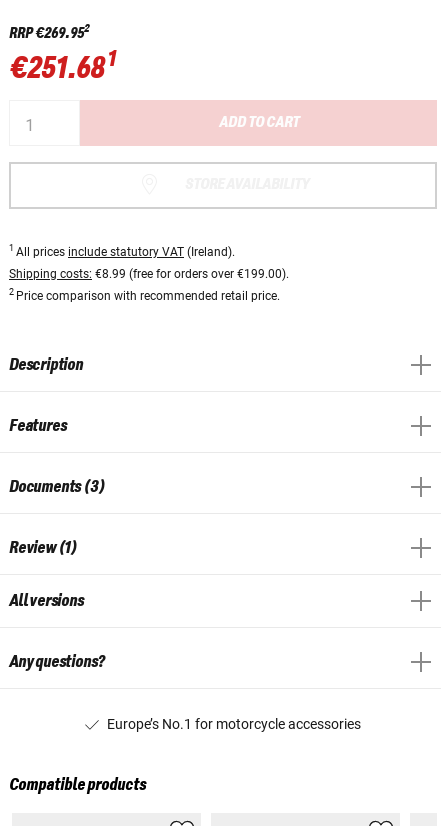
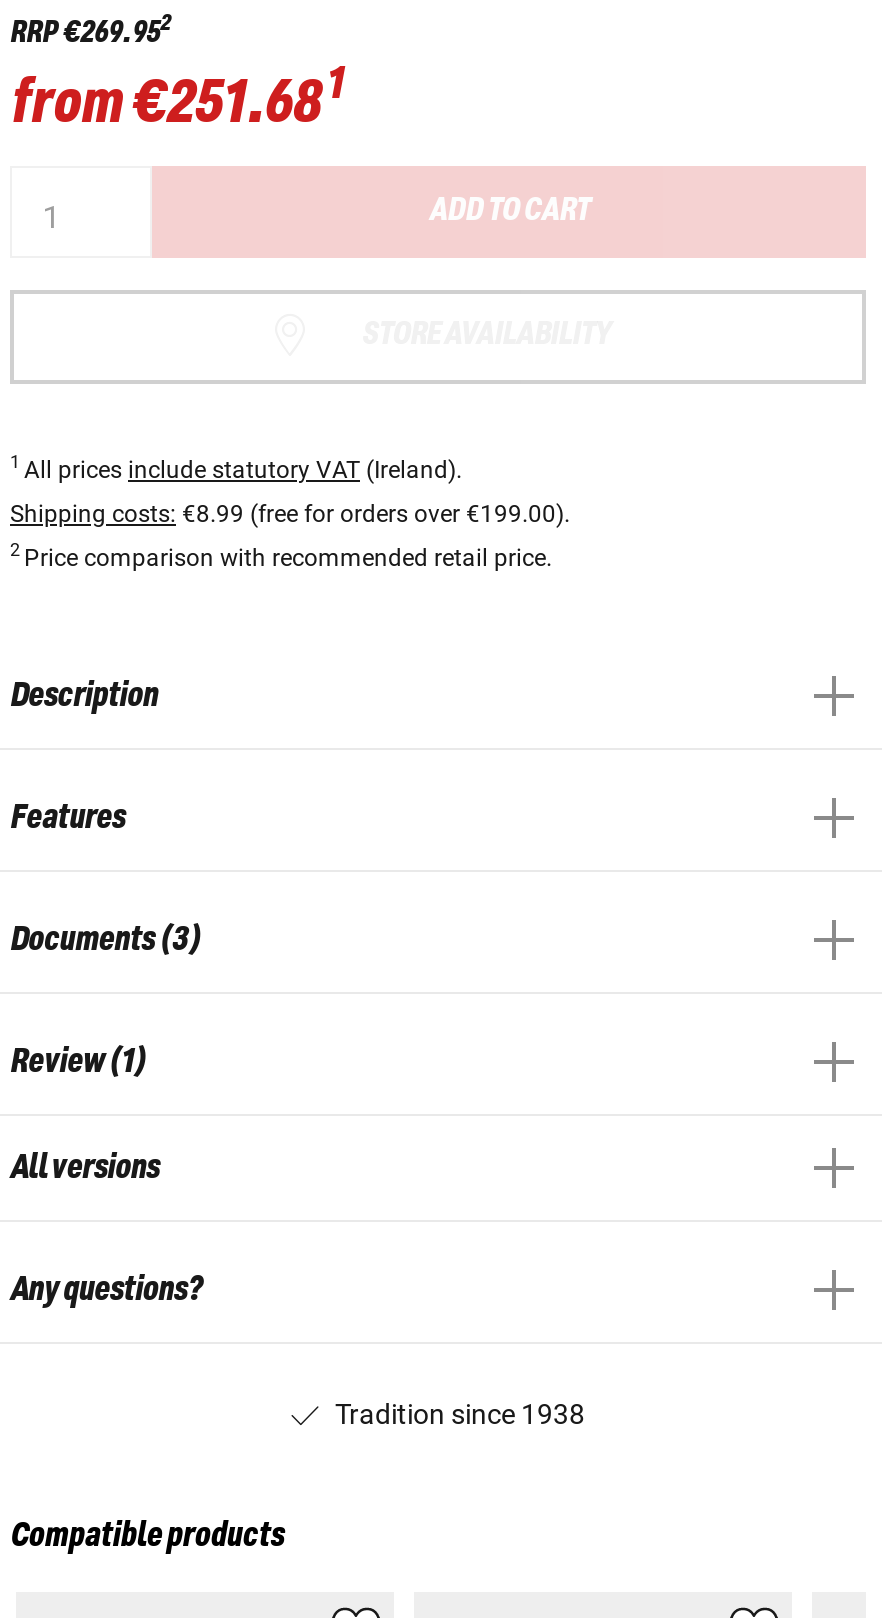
- €251.681
+ from€251.681

- Europe’s No.1 for motorcycle accessories
+ Tradition since 1938
